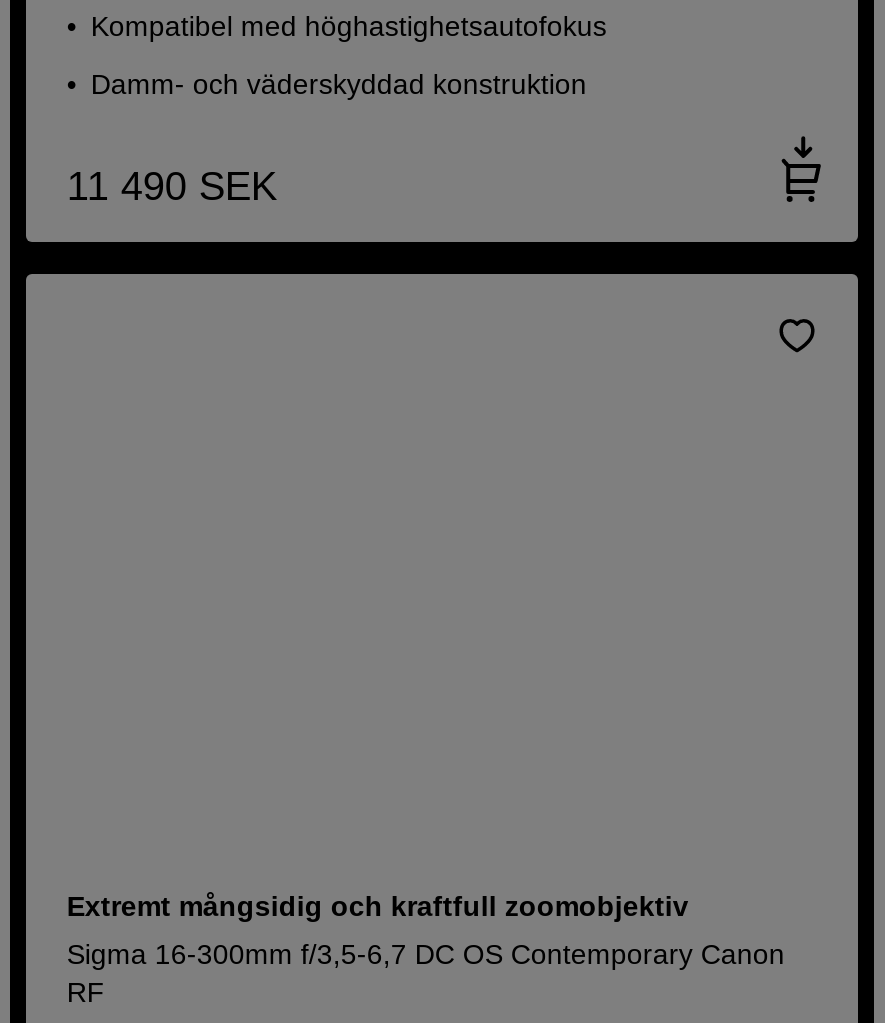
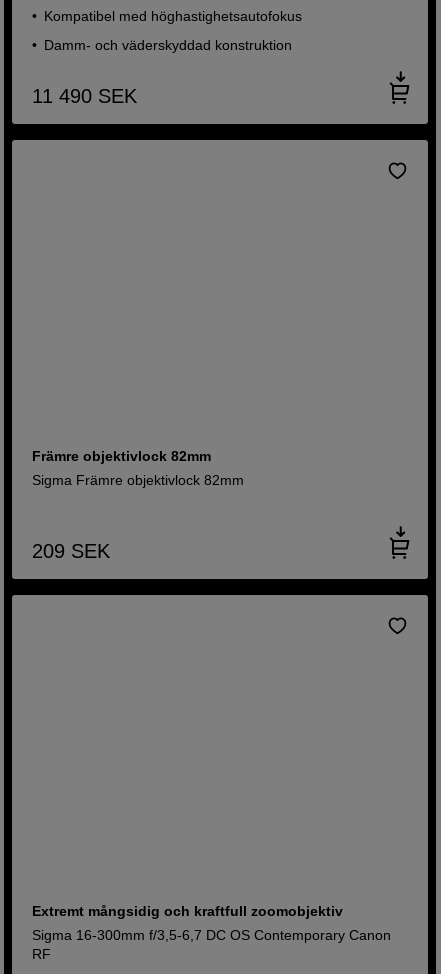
+ Främre objektivlock 82mm
+ Sigma Främre objektivlock 82mm
+ 209 SEK
